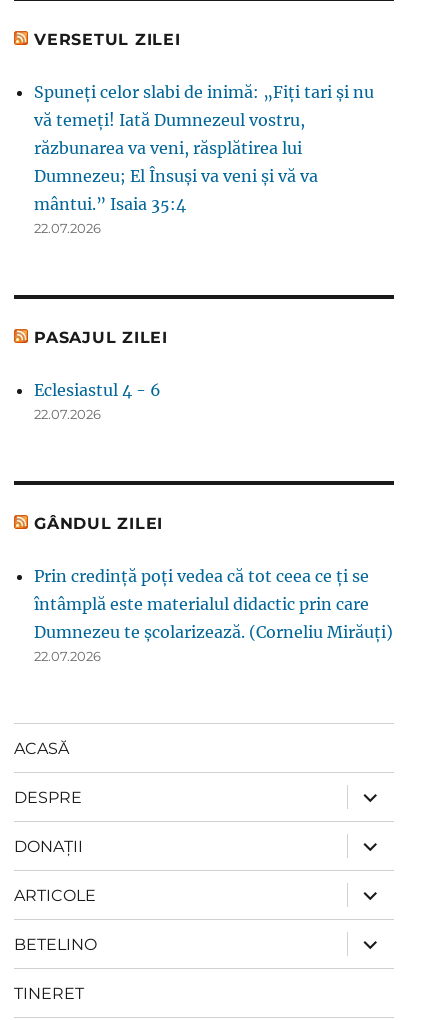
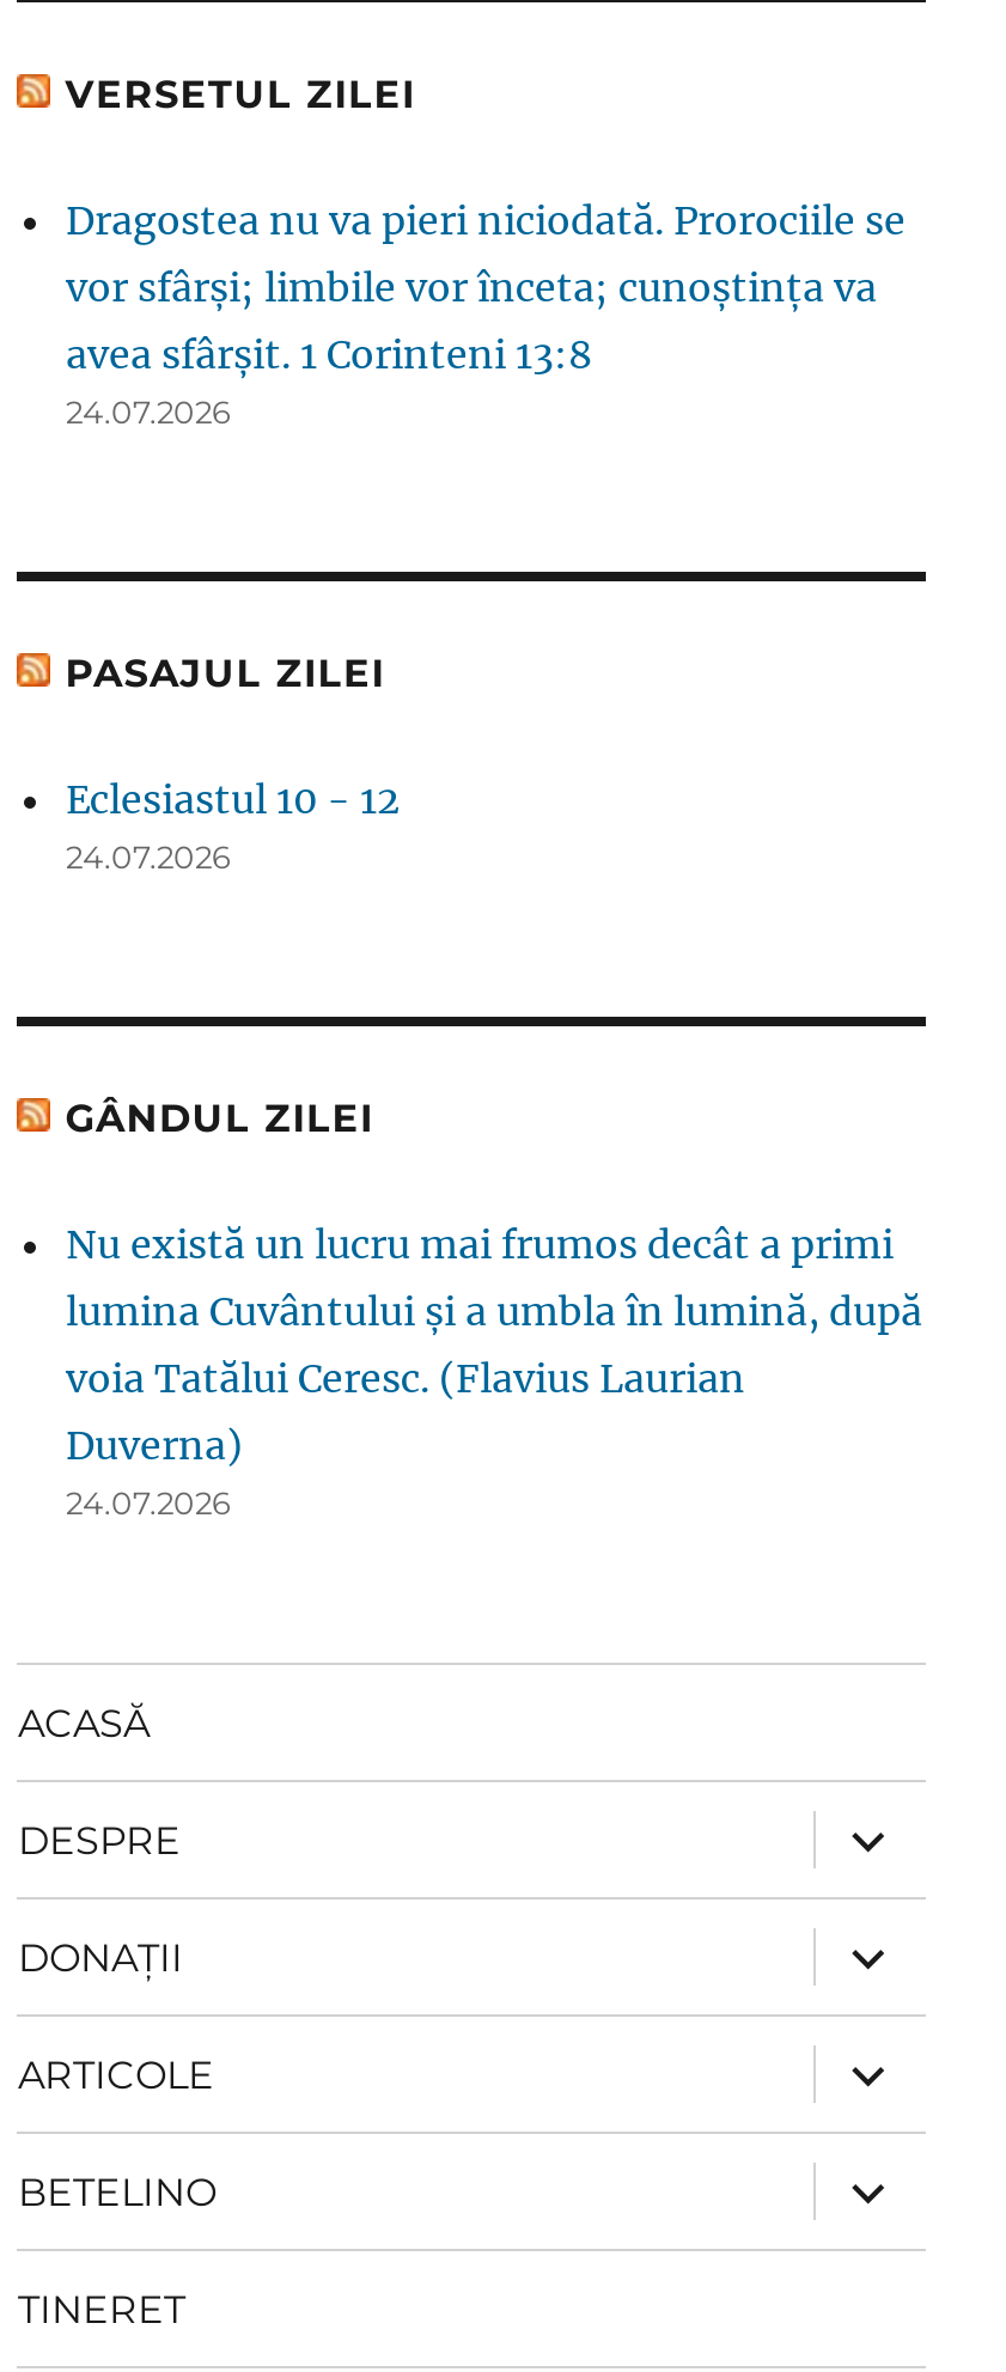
- Spuneţi celor slabi de inimă: „Fiţi tari şi nu
- vă temeţi! Iată Dumnezeul vostru,
- răzbunarea va veni, răsplătirea lui
- Dumnezeu; El Însuşi va veni şi vă va
- mântui.” Isaia 35:4
- 22.07.2026
+ Dragostea nu va pieri niciodată. Prorociile se
+ vor sfârşi; limbile vor înceta; cunoştinţa va
+ avea sfârşit. 1 Corinteni 13:8
+ 24.07.2026

moved up: PASAJUL ZILEI

- Eclesiastul 4 - 6
+ Eclesiastul 10 - 12

- 22.07.2026
+ 24.07.2026

moved up: GÂNDUL ZILEI

- Prin credinţă poţi vedea că tot ceea ce ţi se
- întâmplă este materialul didactic prin care
- Dumnezeu te şcolarizează. (Corneliu Mirăuţi)
- 22.07.2026
+ Nu există un lucru mai frumos decât a primi
+ lumina Cuvântului şi a umbla în lumină, după
+ voia Tatălui Ceresc. (Flavius Laurian
+ Duverna)
+ 24.07.2026
